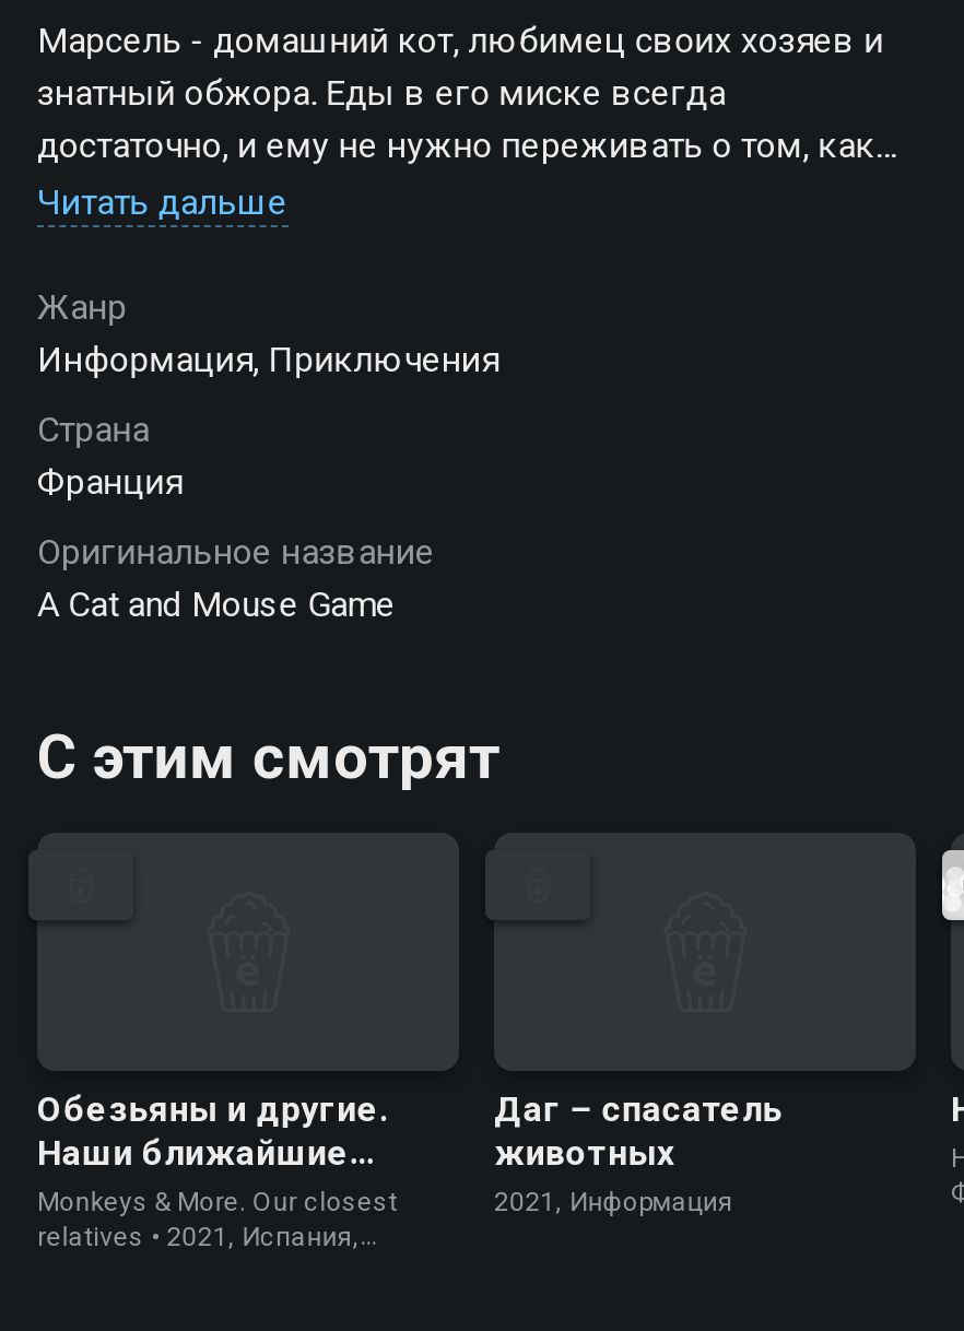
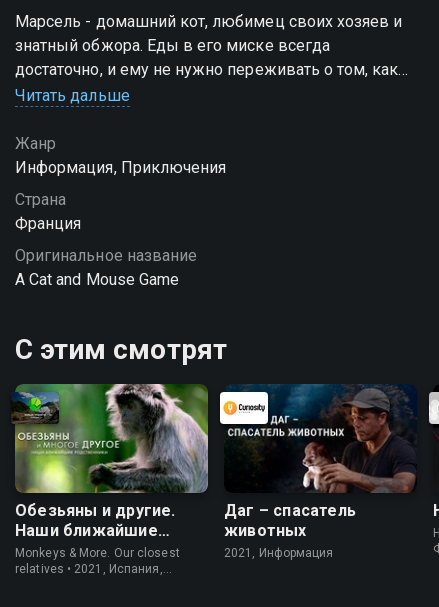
+ [image]

+ [image]
